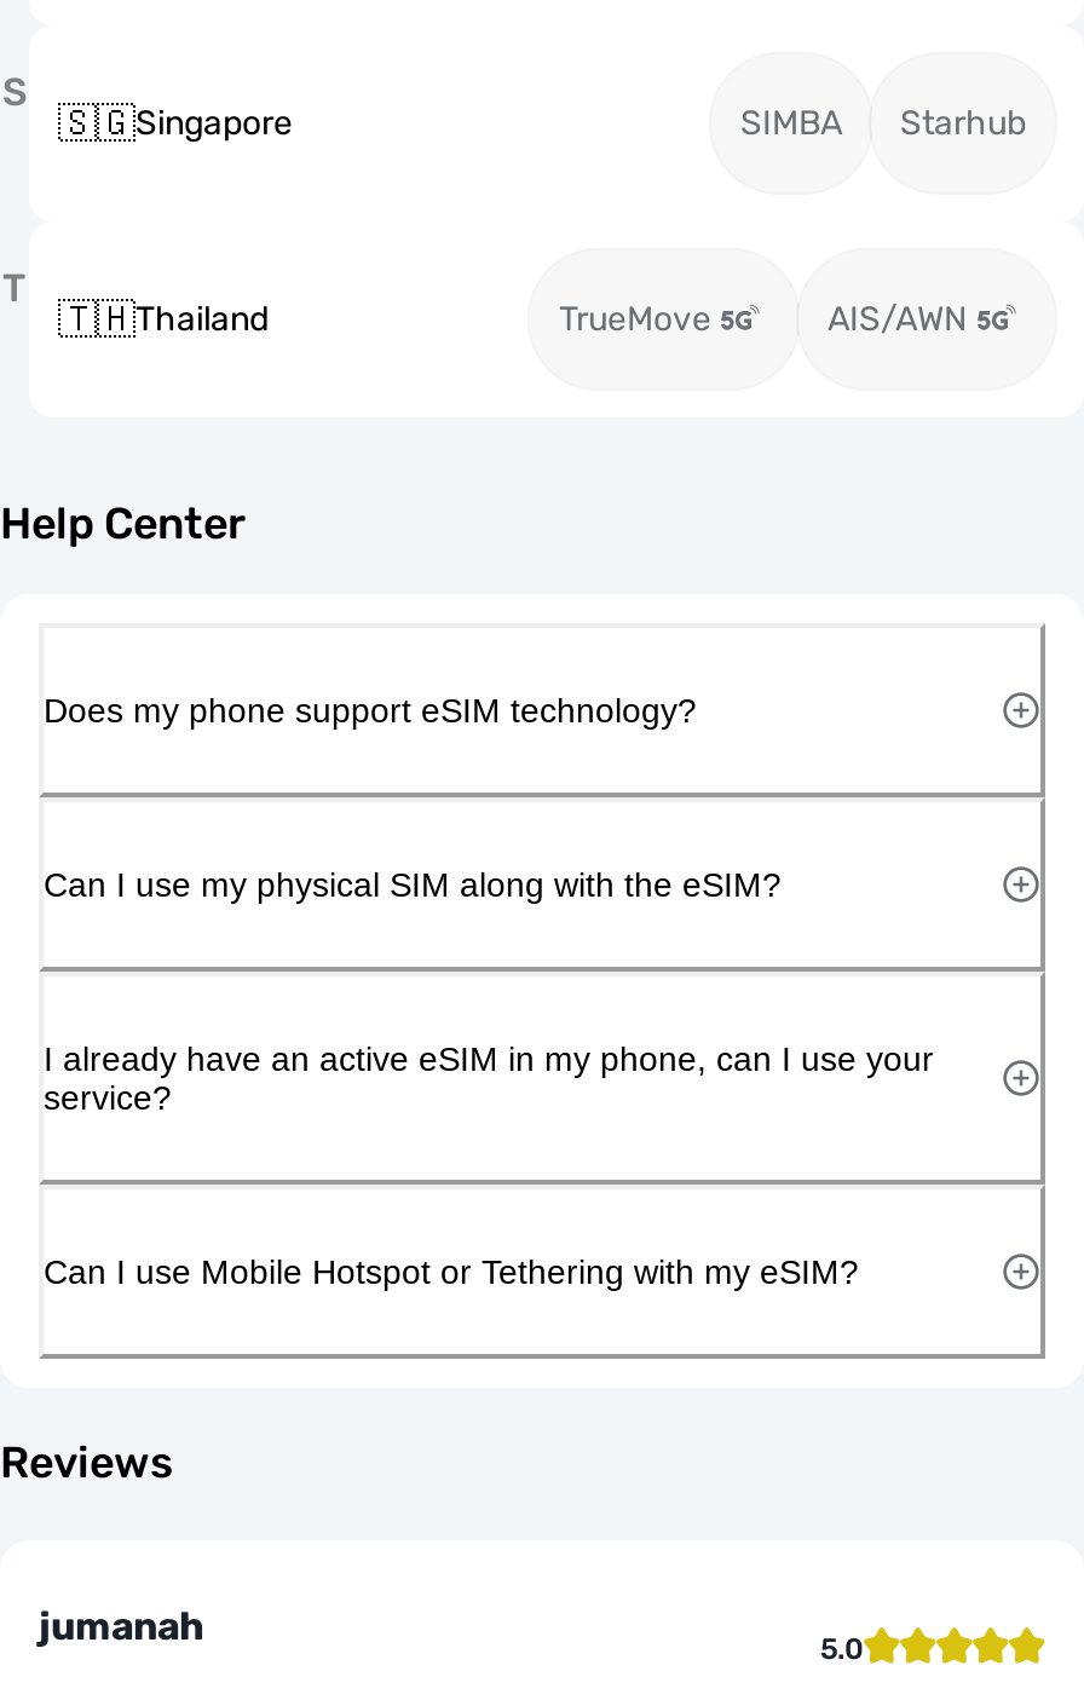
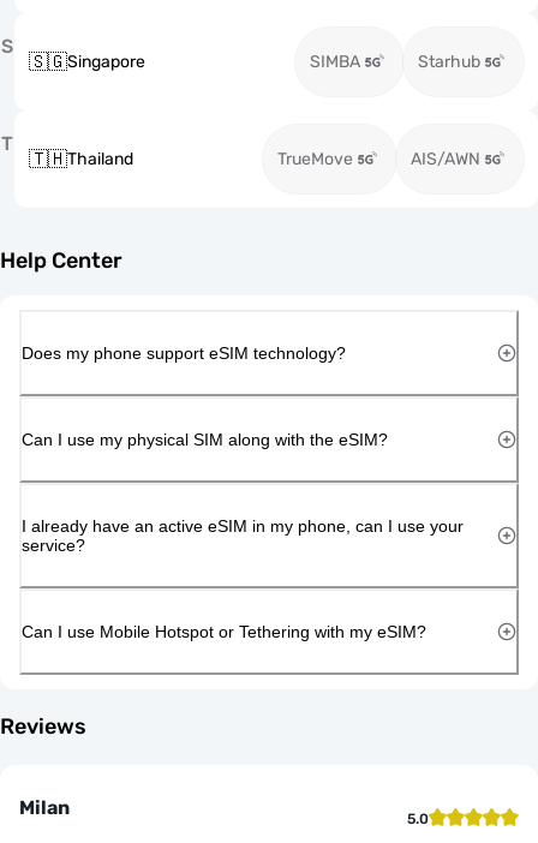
- jumanah
+ Milan
